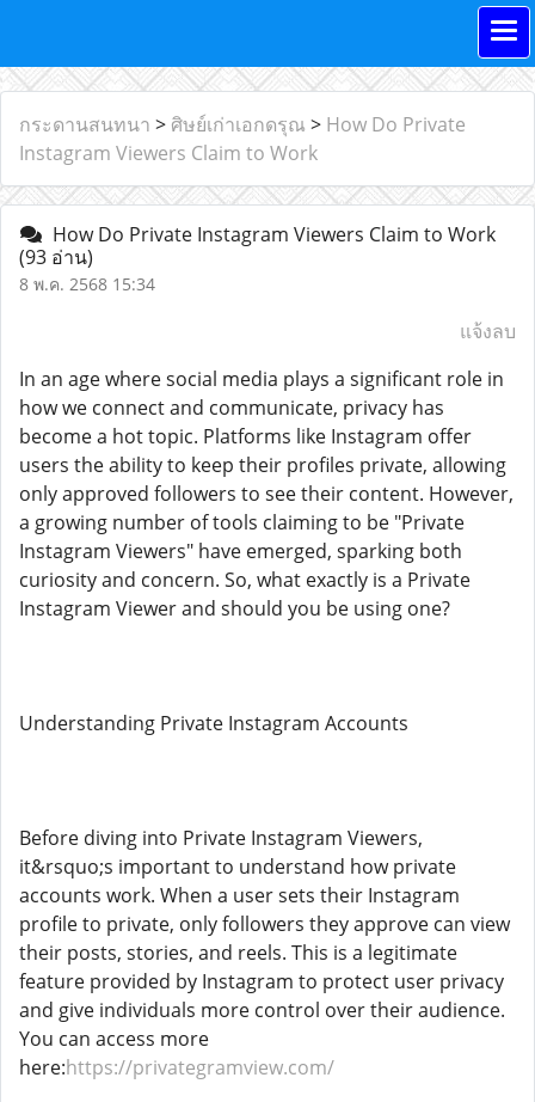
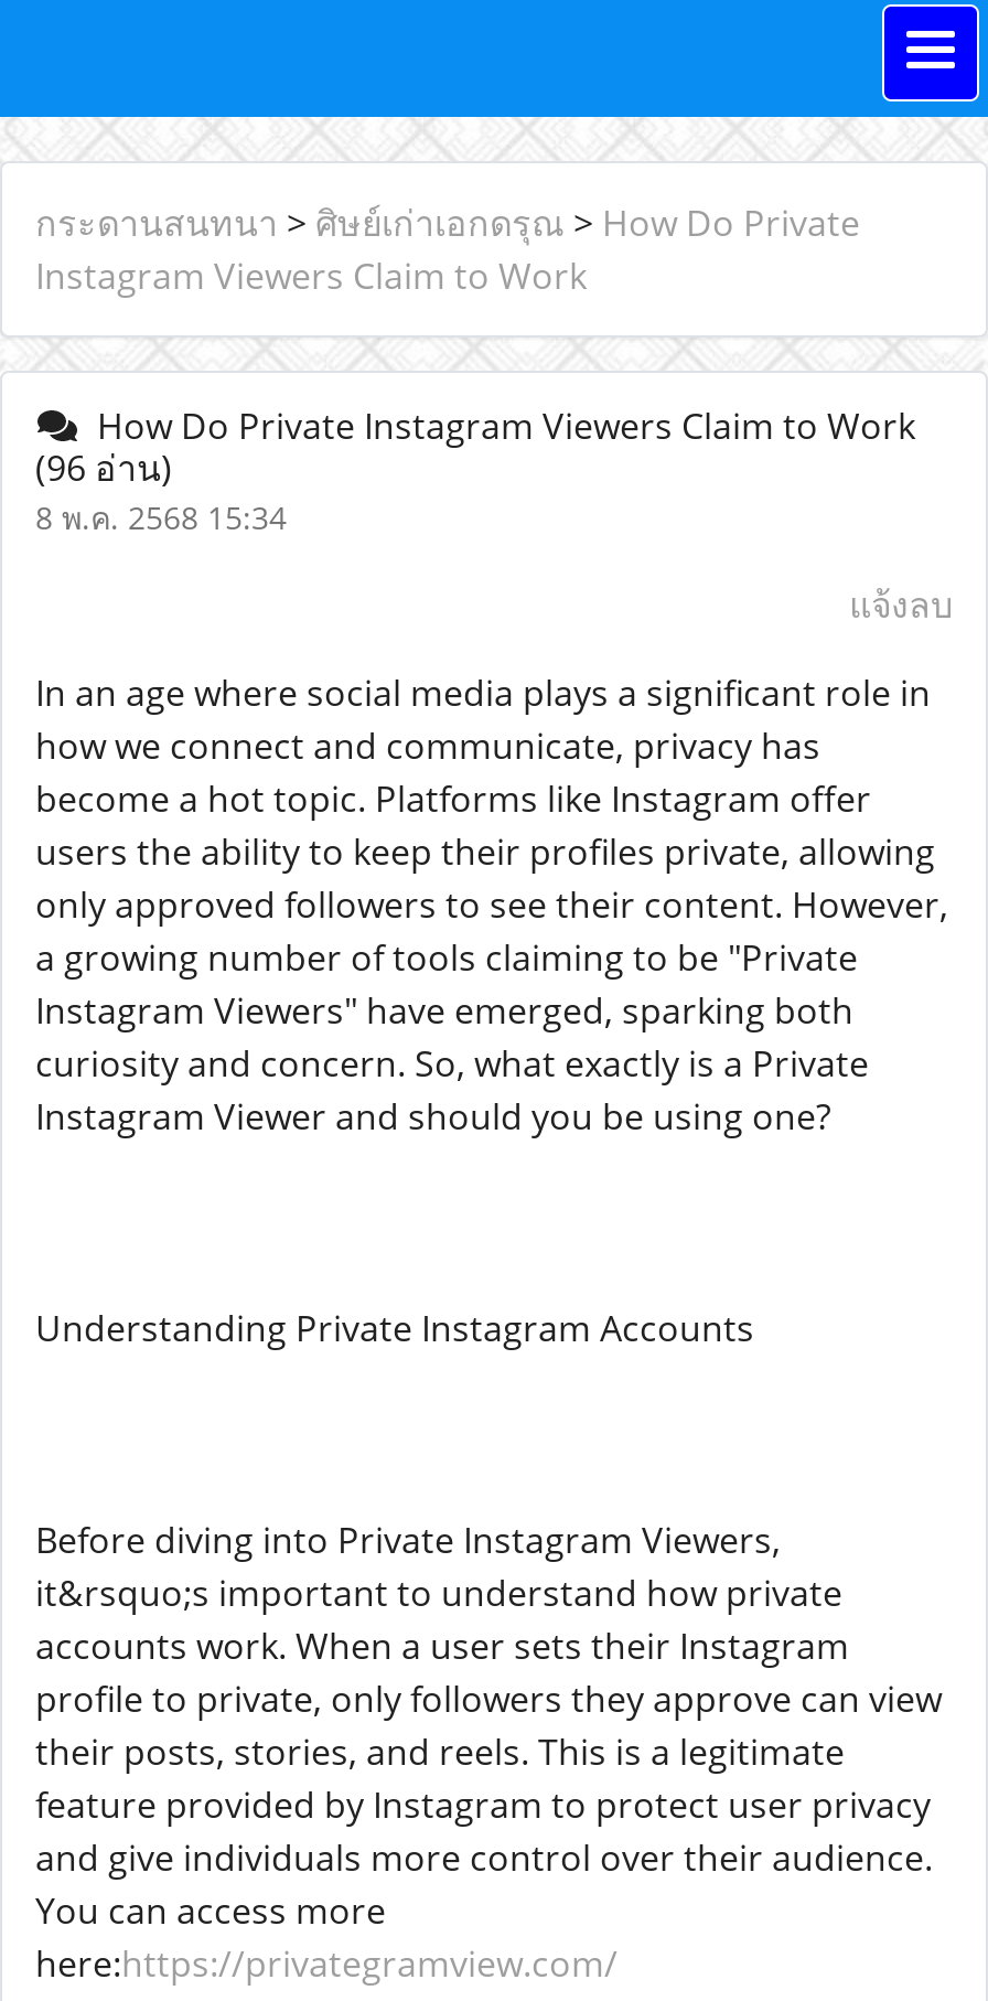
- (93 อ่าน)
+ (96 อ่าน)
